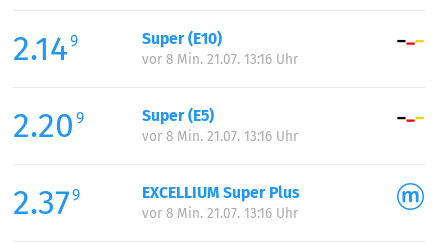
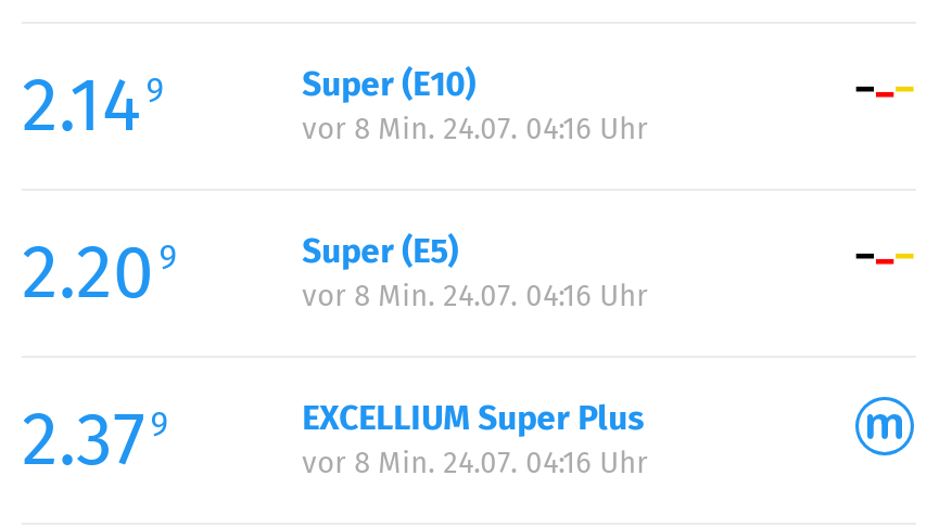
- vor 8 Min. 21.07. 13:16 Uhr
+ vor 8 Min. 24.07. 04:16 Uhr

- vor 8 Min. 21.07. 13:16 Uhr
+ vor 8 Min. 24.07. 04:16 Uhr

- vor 8 Min. 21.07. 13:16 Uhr
+ vor 8 Min. 24.07. 04:16 Uhr
